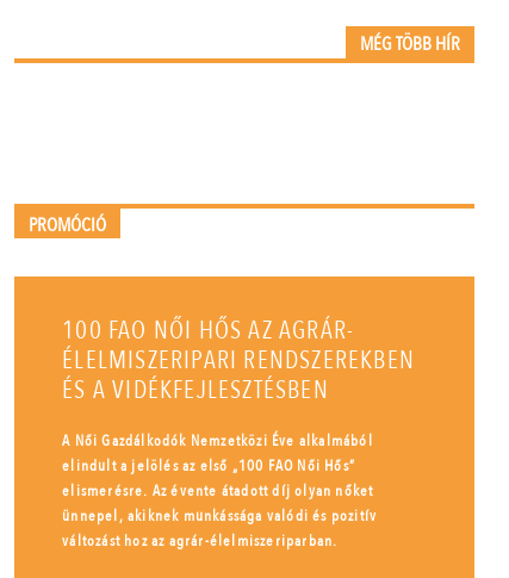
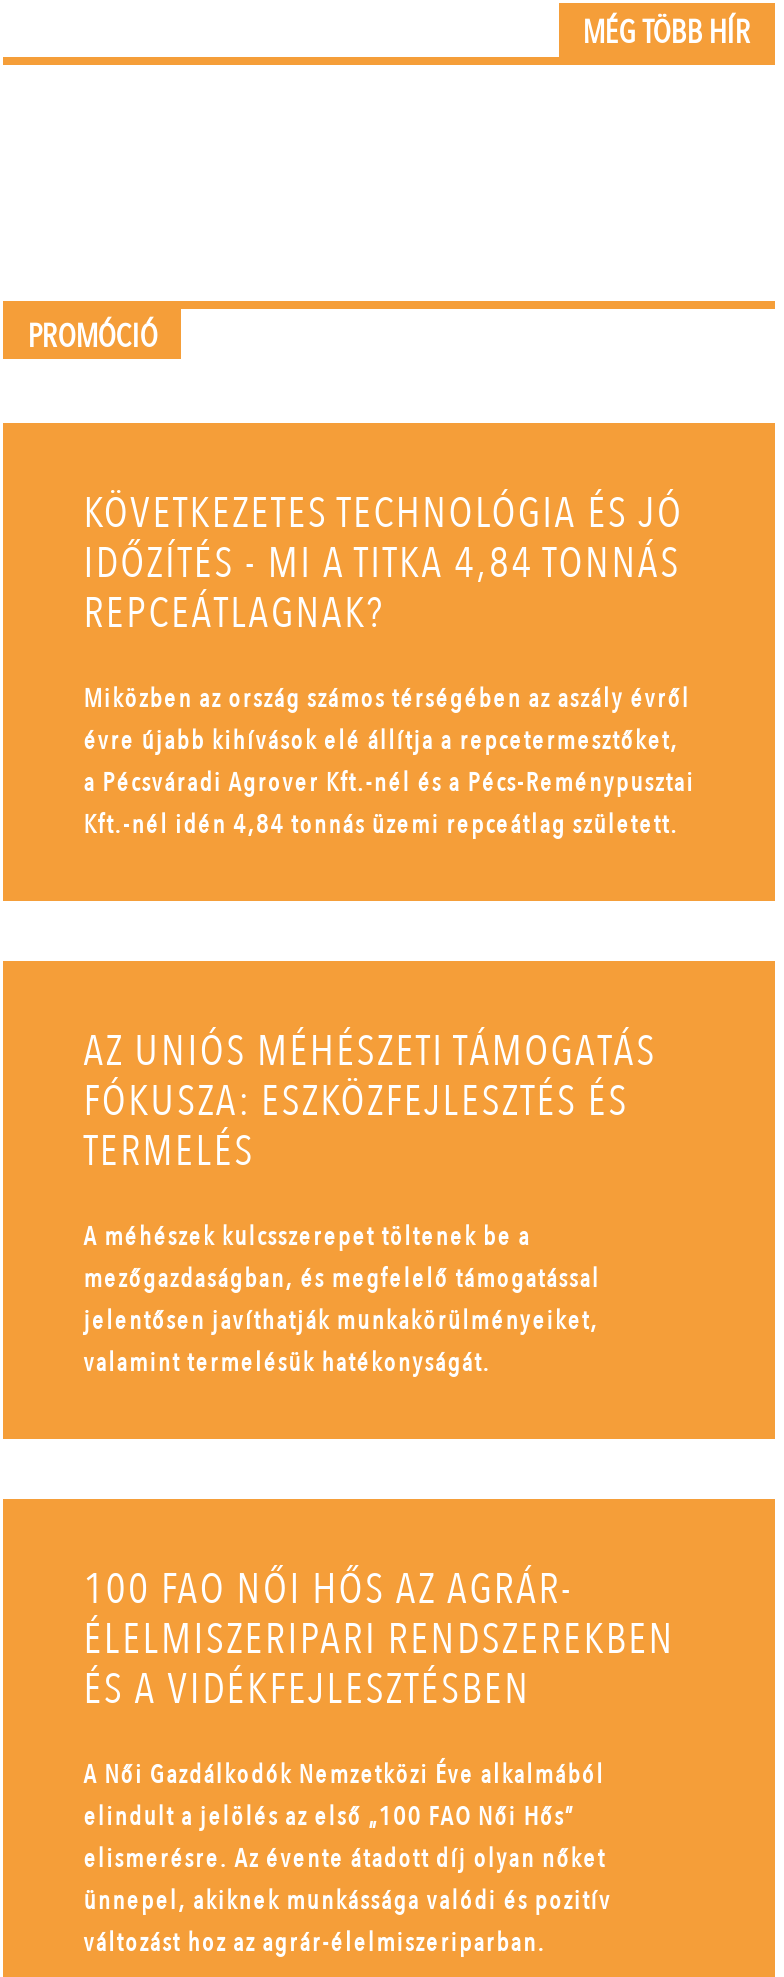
+ KÖVETKEZETES TECHNOLÓGIA ÉS JÓ
+ IDŐZÍTÉS - MI A TITKA 4,84 TONNÁS
+ REPCEÁTLAGNAK?
+ Miközben az ország számos térségében az aszály évről
+ évre újabb kihívások elé állítja a repcetermesztőket,
+ a Pécsváradi Agrover Kft.-nél és a Pécs-Reménypusztai
+ Kft.-nél idén 4,84 tonnás üzemi repceátlag született.

+ AZ UNIÓS MÉHÉSZETI TÁMOGATÁS
+ FÓKUSZA: ESZKÖZFEJLESZTÉS ÉS
+ TERMELÉS
+ A méhészek kulcsszerepet töltenek be a
+ mezőgazdaságban, és megfelelő támogatással
+ jelentősen javíthatják munkakörülményeiket,
+ valamint termelésük hatékonyságát.
